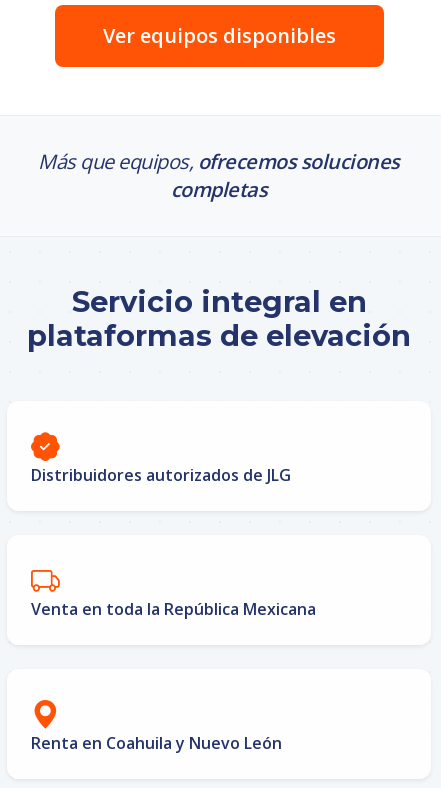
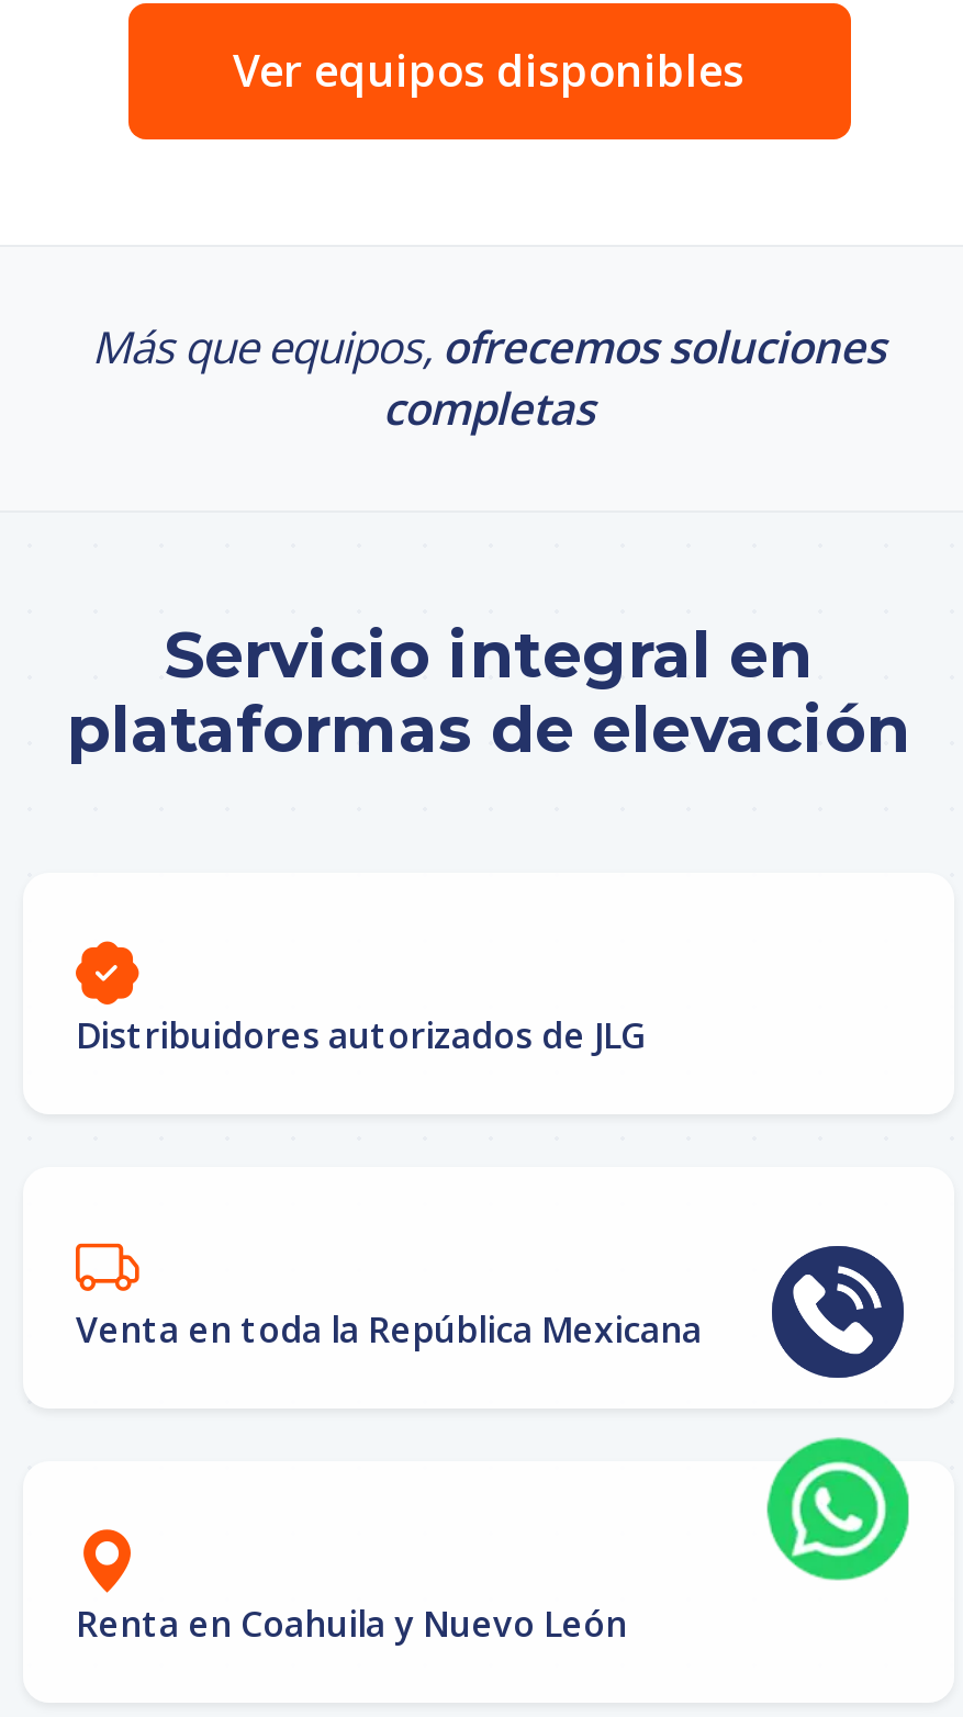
+ [image]

+ [image]
